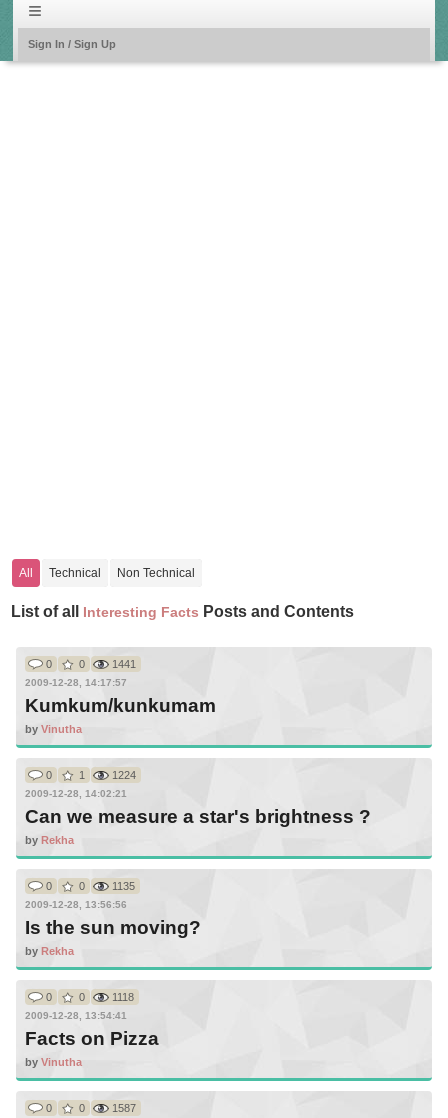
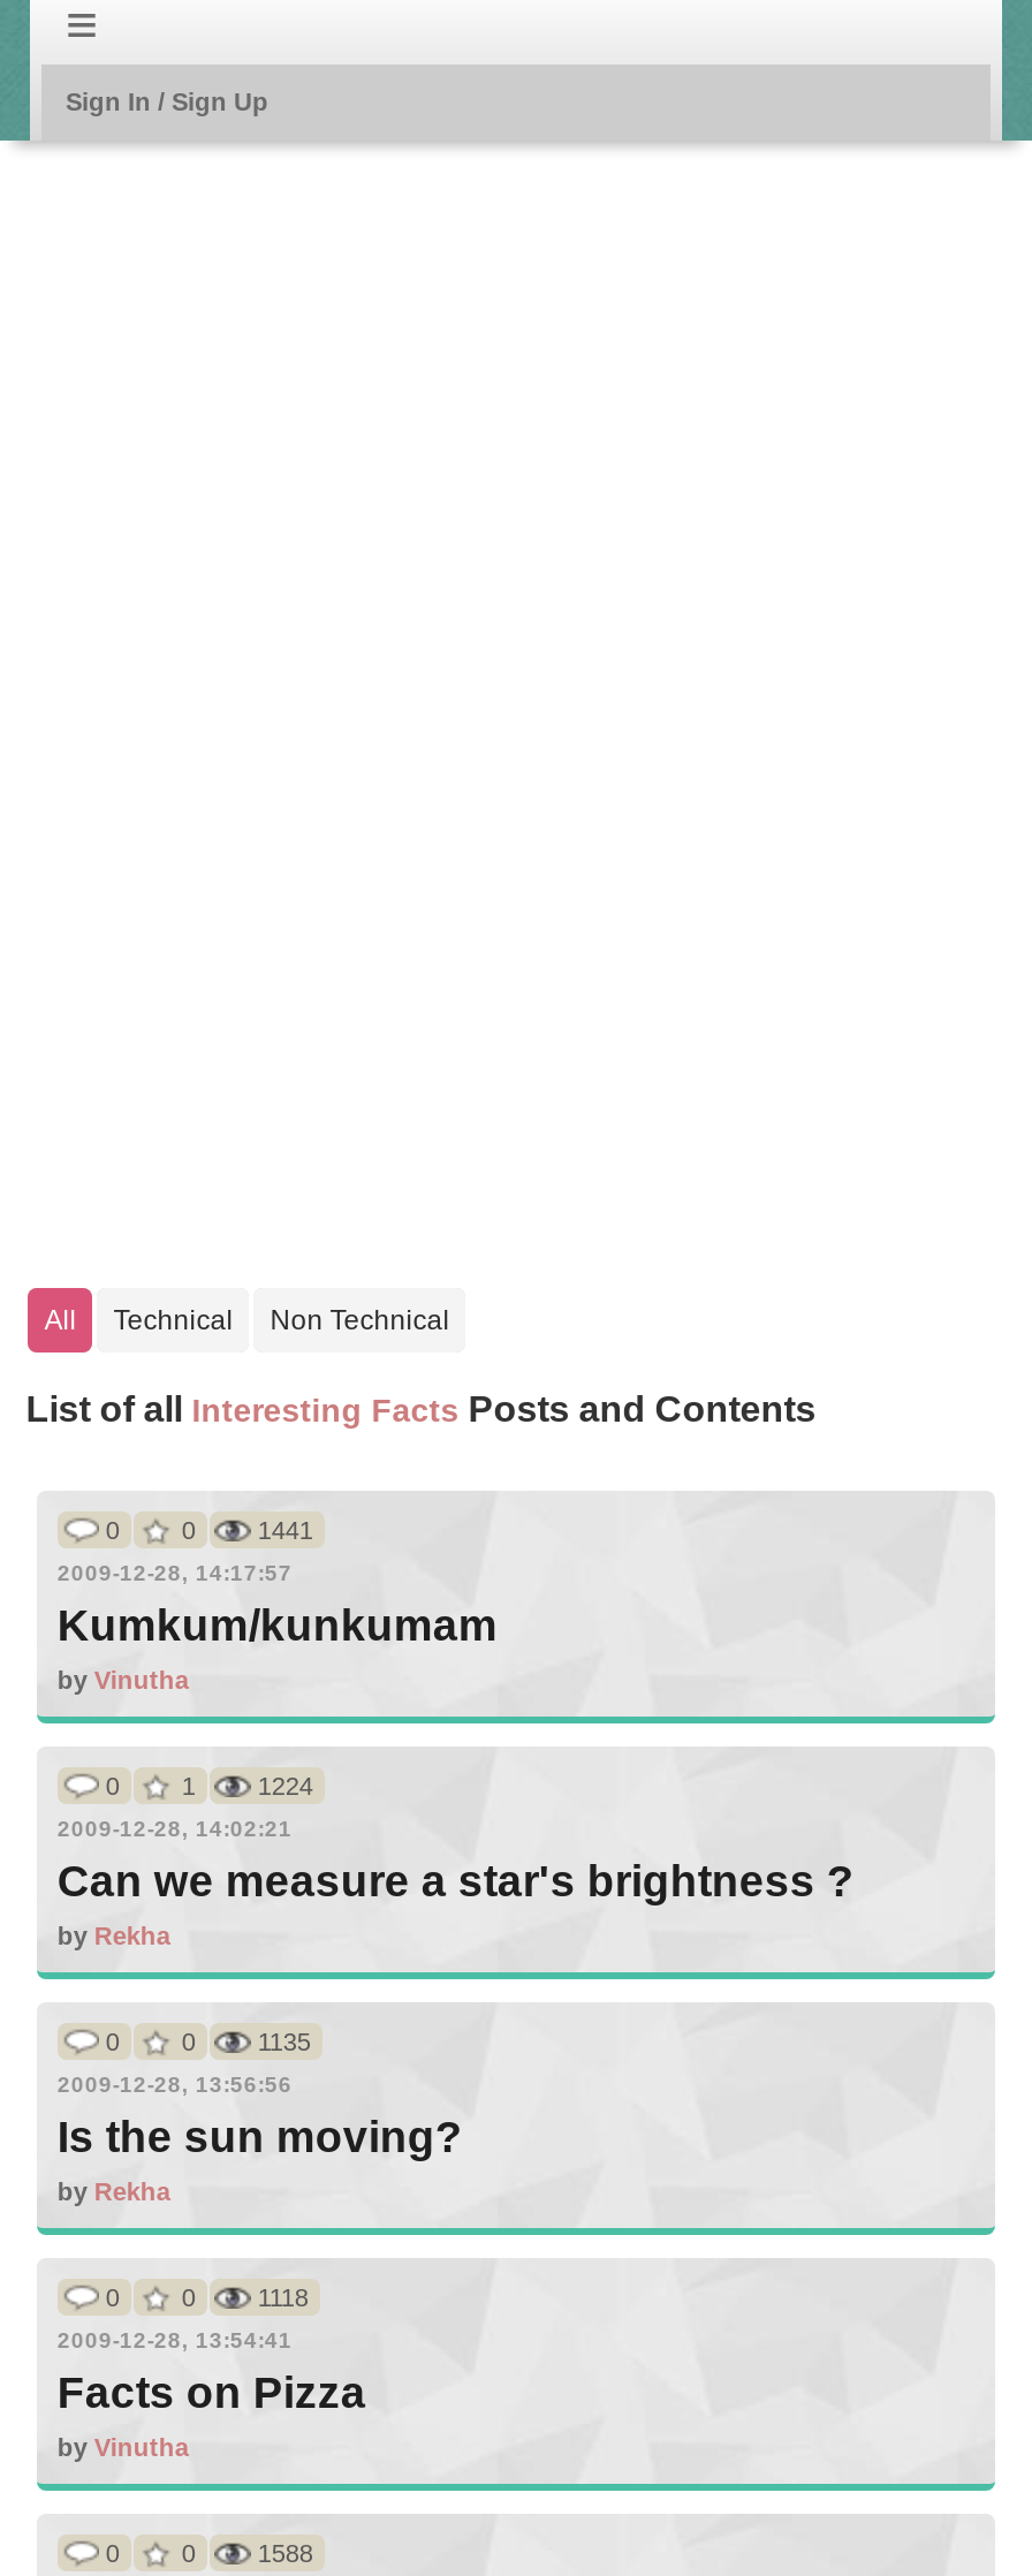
- 1587
+ 1588
